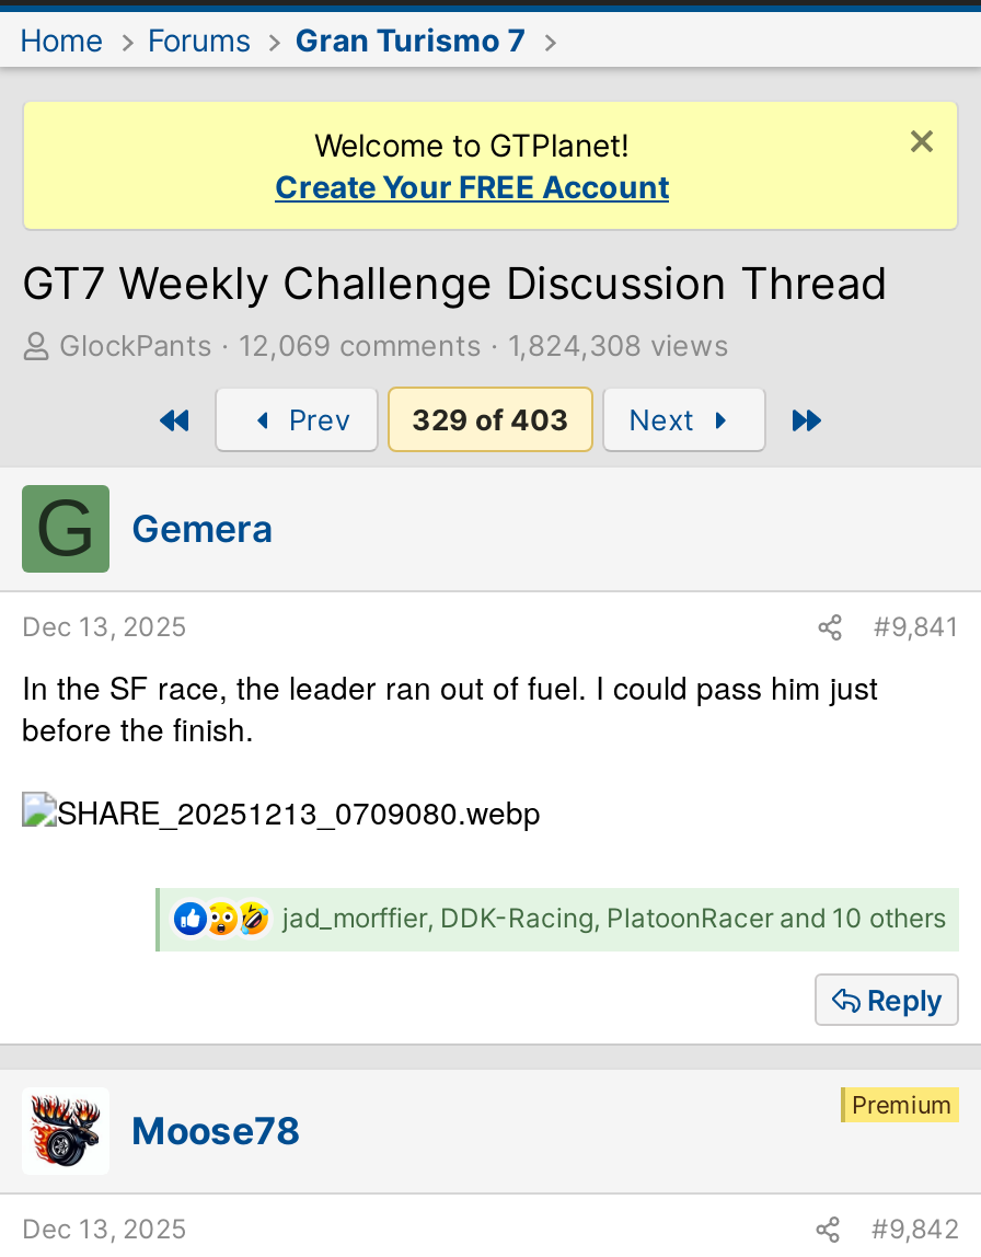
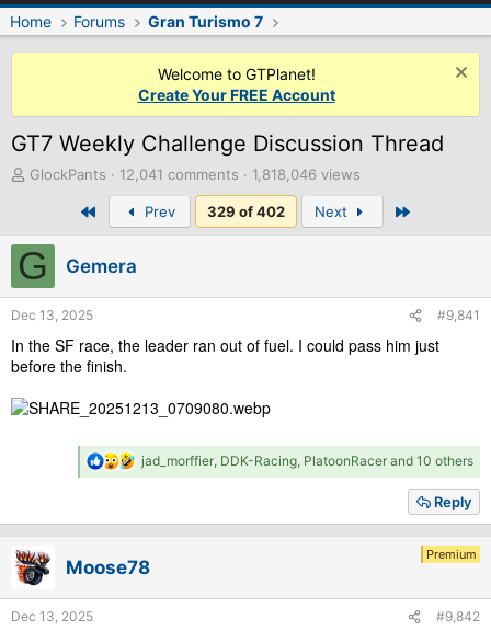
- 12,069 comments 1,824,308 views
+ 12,041 comments 1,818,046 views

- 329 of 403
+ 329 of 402
